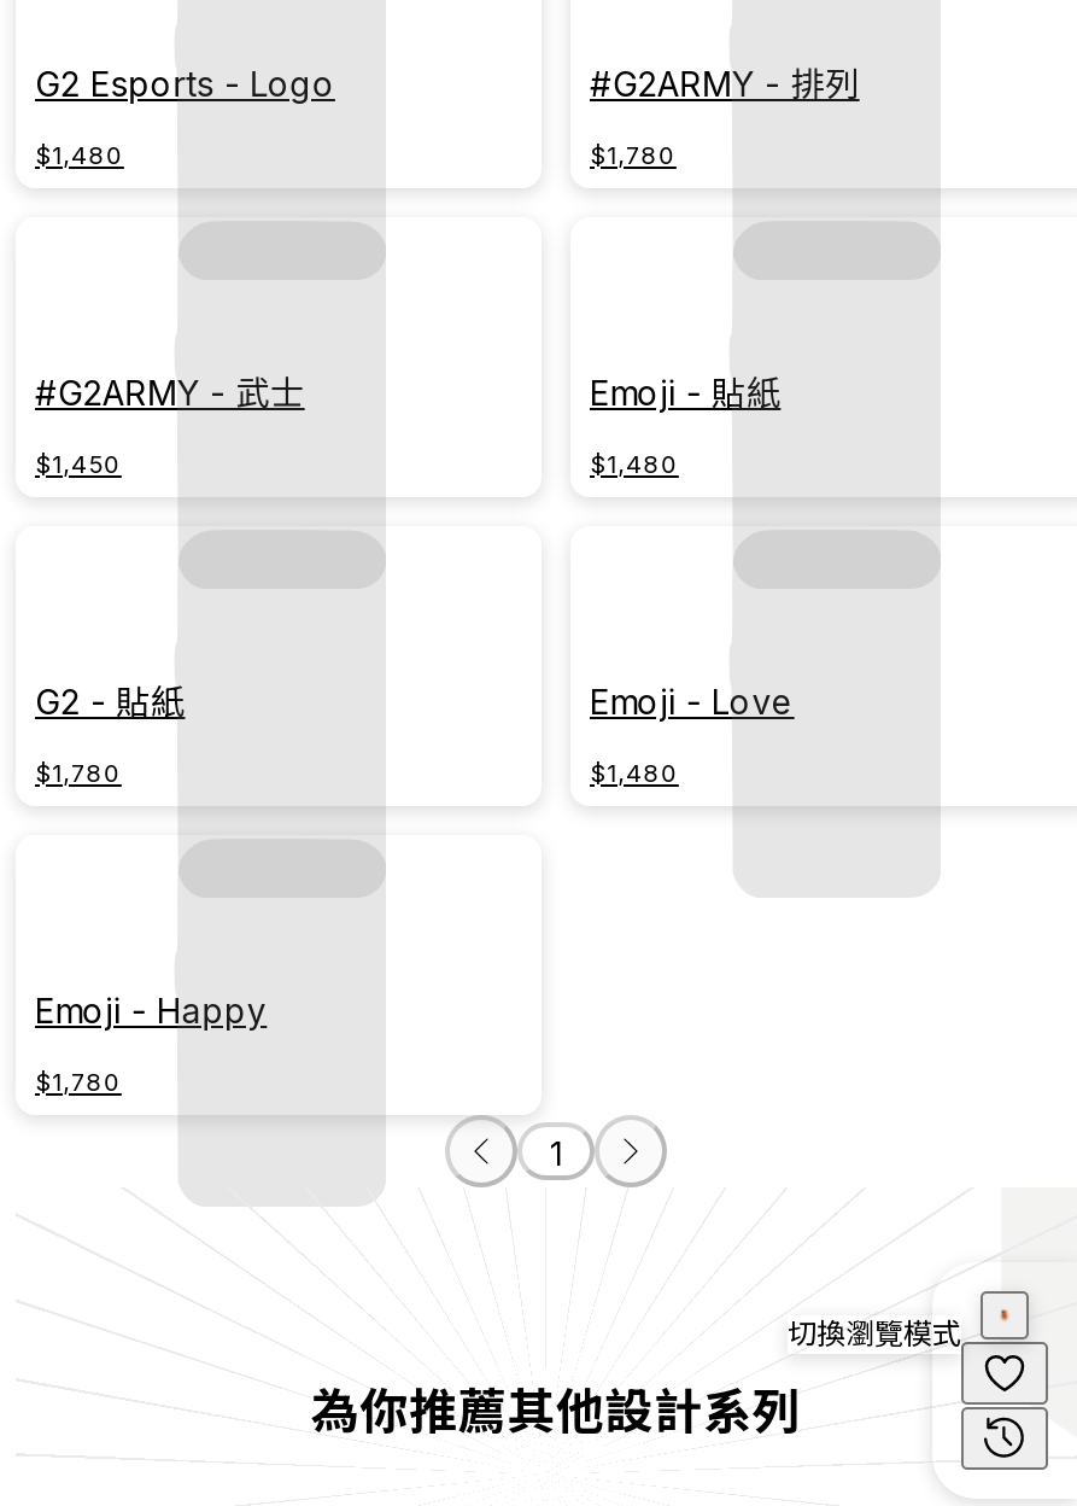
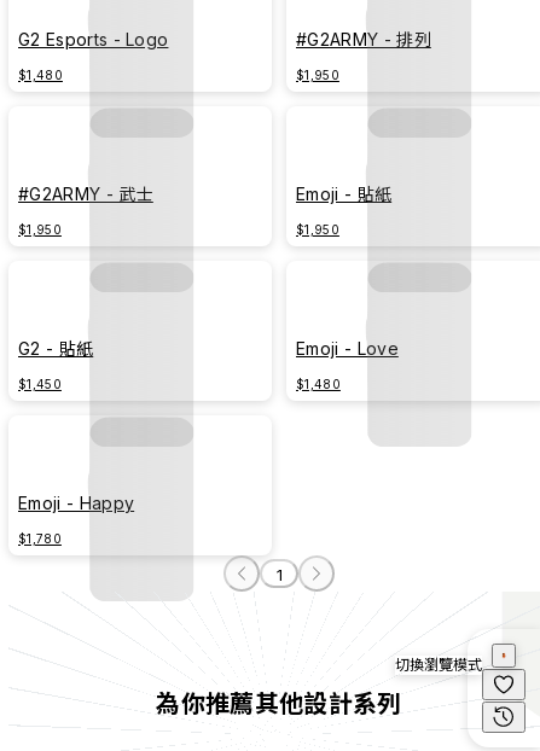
- $1,780
+ $1,950

- $1,450
+ $1,950

- $1,480
+ $1,950

- $1,780
+ $1,450
